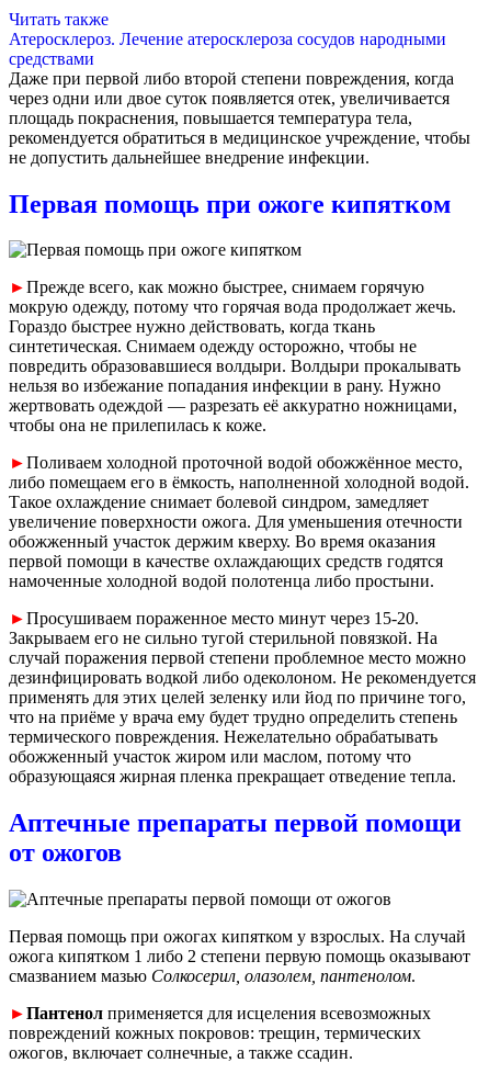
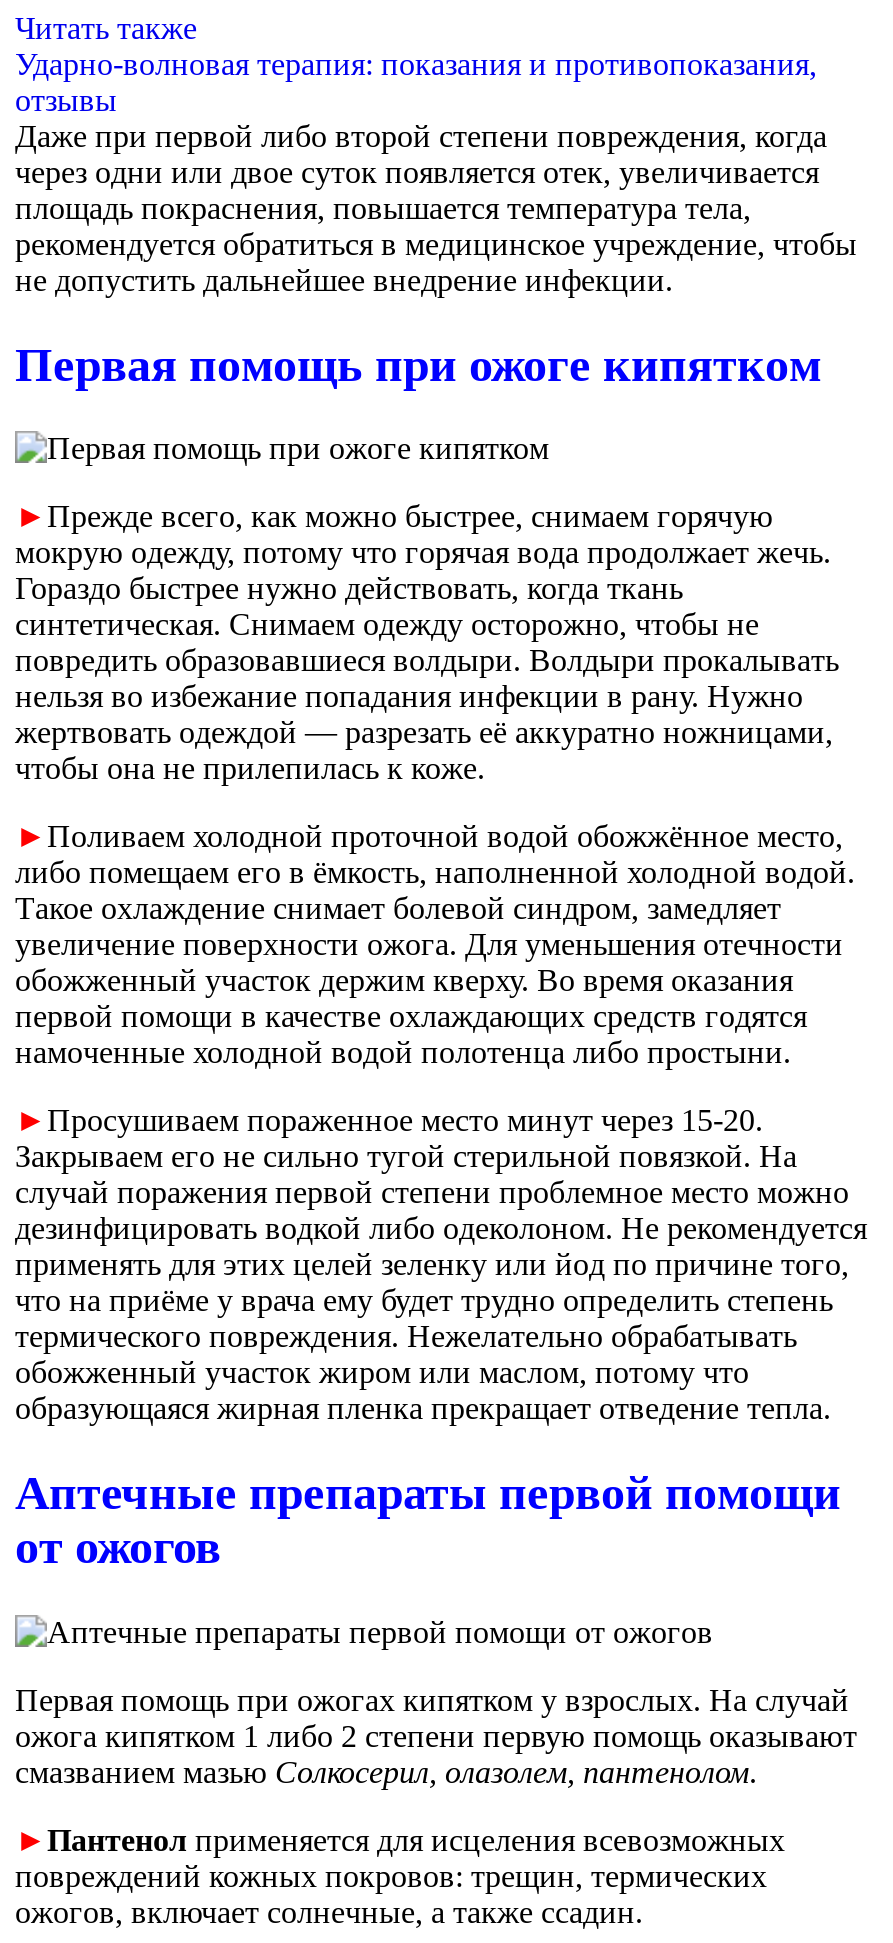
- Атеросклероз. Лечение атеросклероза сосудов народными
- средствами
+ Ударно-волновая терапия: показания и противопоказания,
+ отзывы
